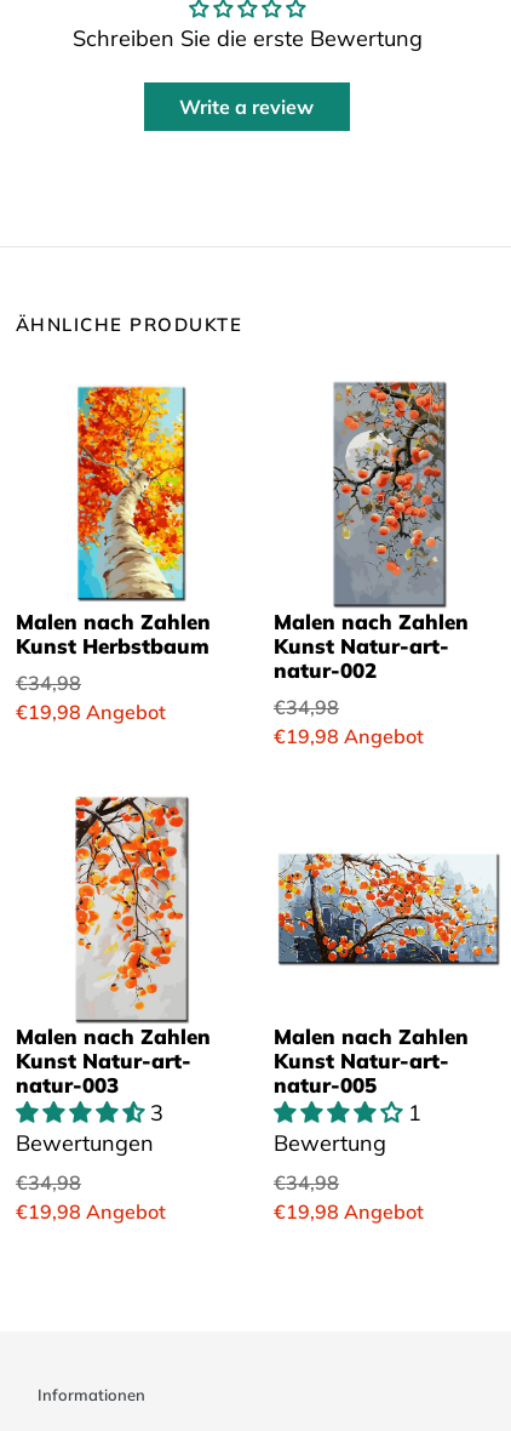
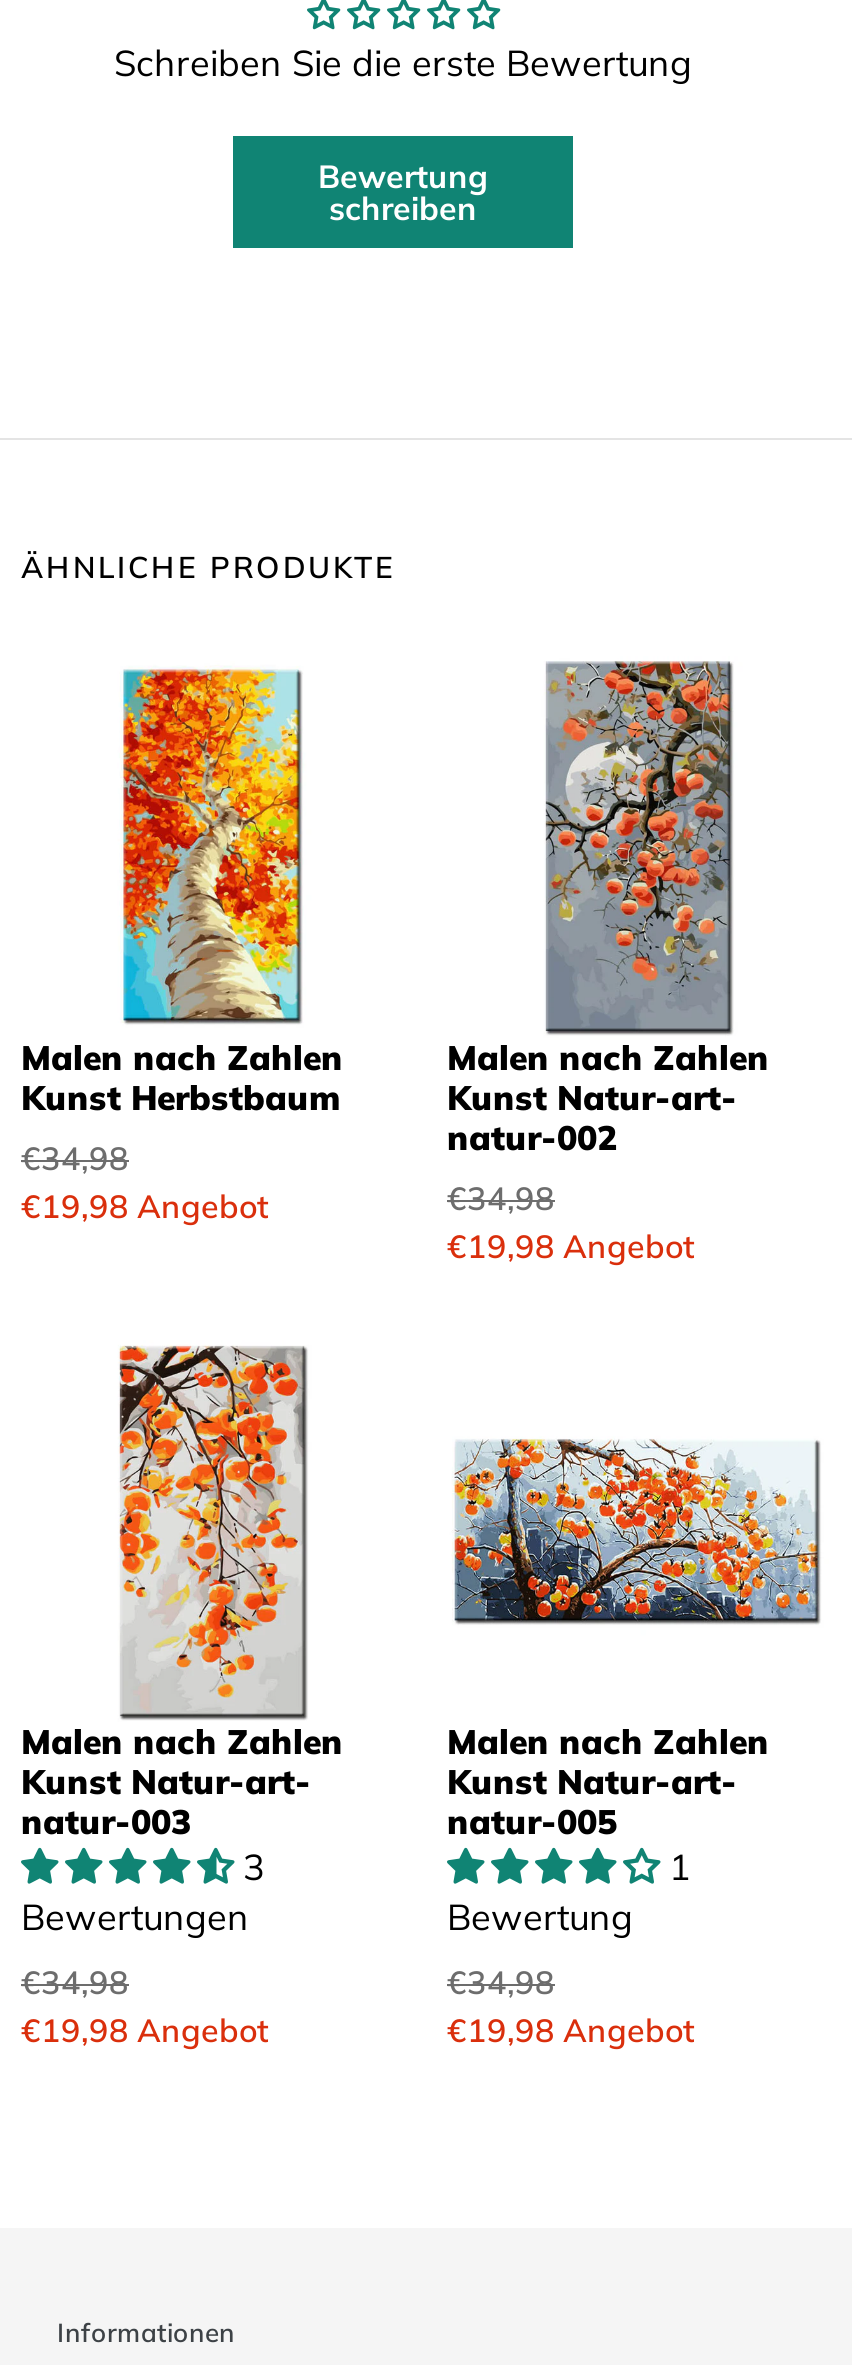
- Write a review
+ Bewertung
+ schreiben
